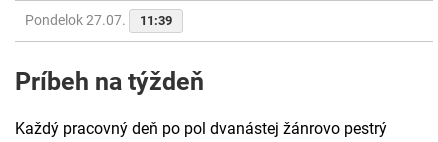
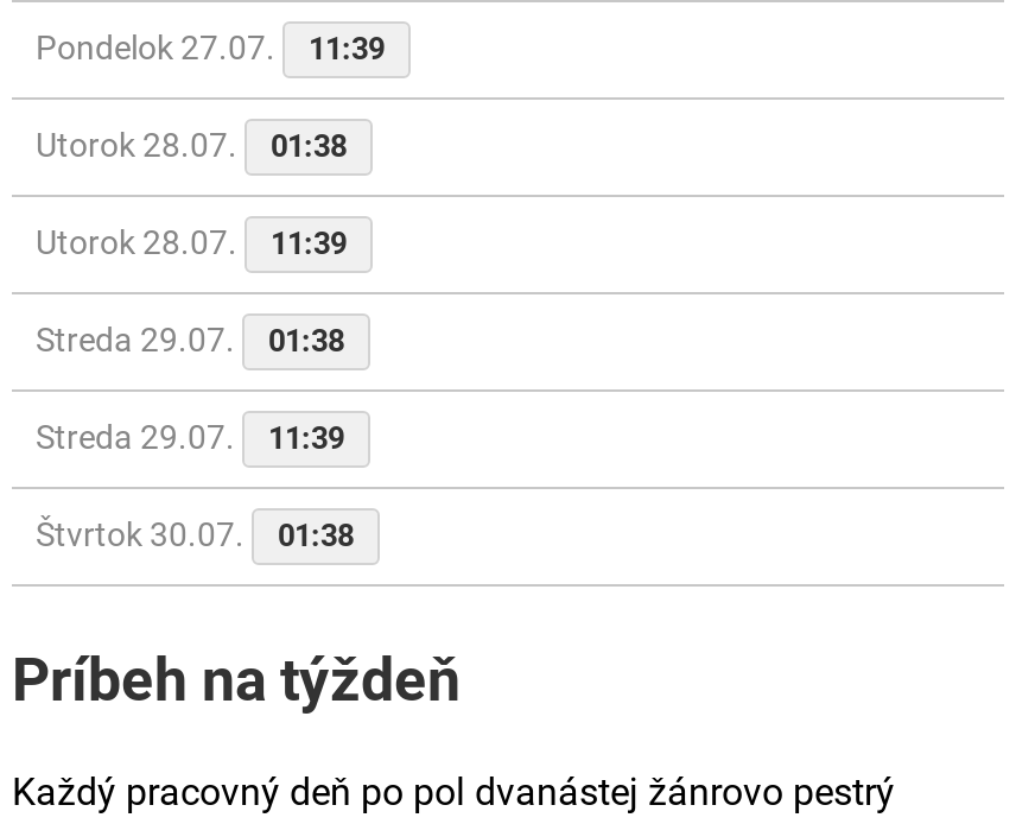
+ Utorok 28.07.
+ 01:38
+ Utorok 28.07.
+ 11:39
+ Streda 29.07.
+ 01:38
+ Streda 29.07.
+ 11:39
+ Štvrtok 30.07.
+ 01:38
